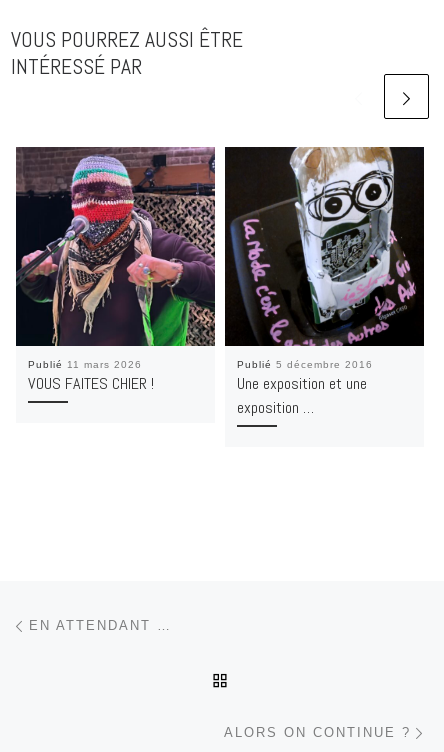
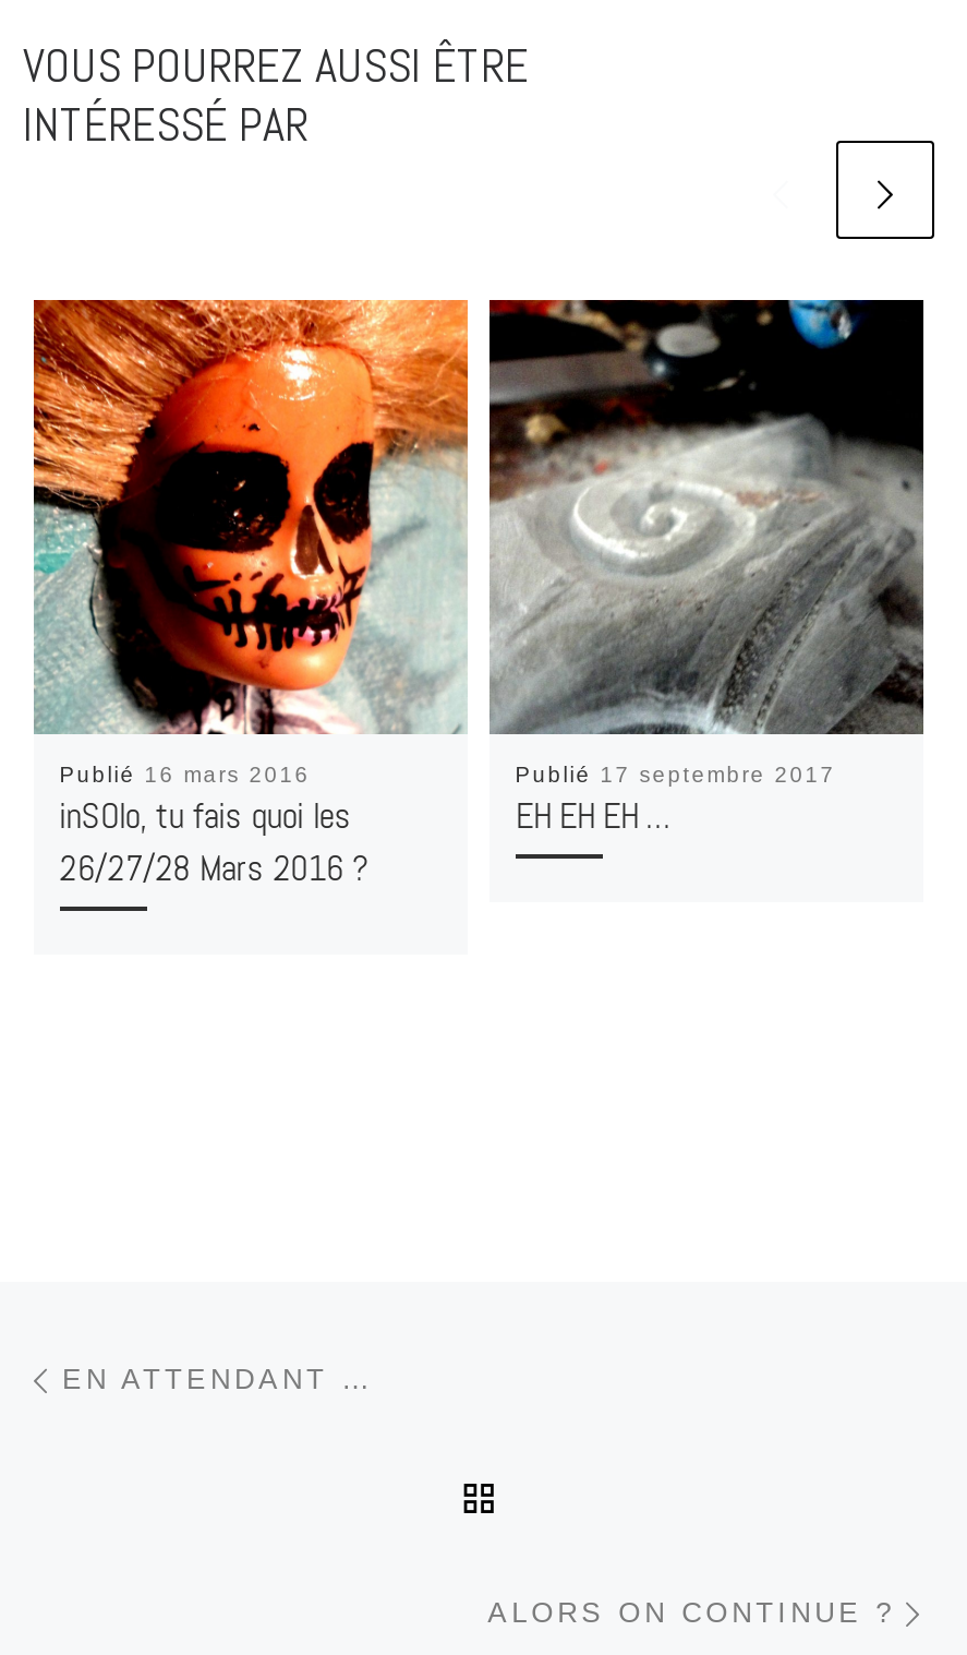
- [image]
- Publié 11 mars 2026
- VOUS FAITES CHIER !
+ [image]
+ Publié 16 mars 2016
+ inSOlo, tu fais quoi les
+ 26/27/28 Mars 2016 ?

- [image]
- Publié 5 décembre 2016
- Une exposition et une
- exposition …
+ [image]
+ Publié 17 septembre 2017
+ EH EH EH …
